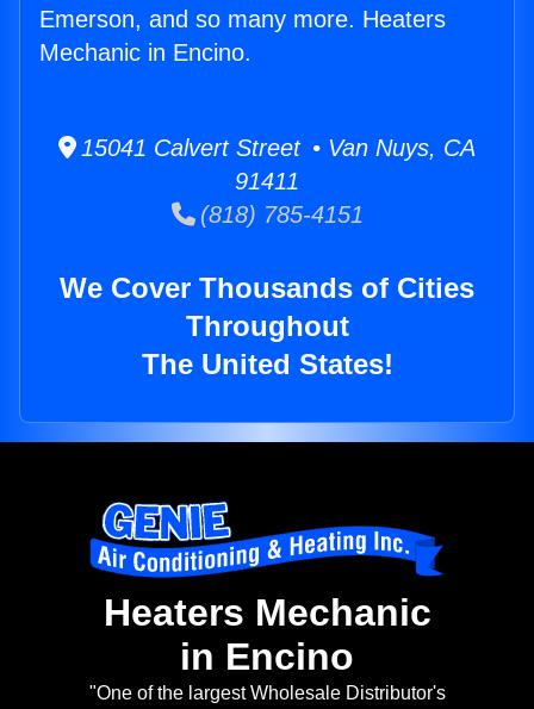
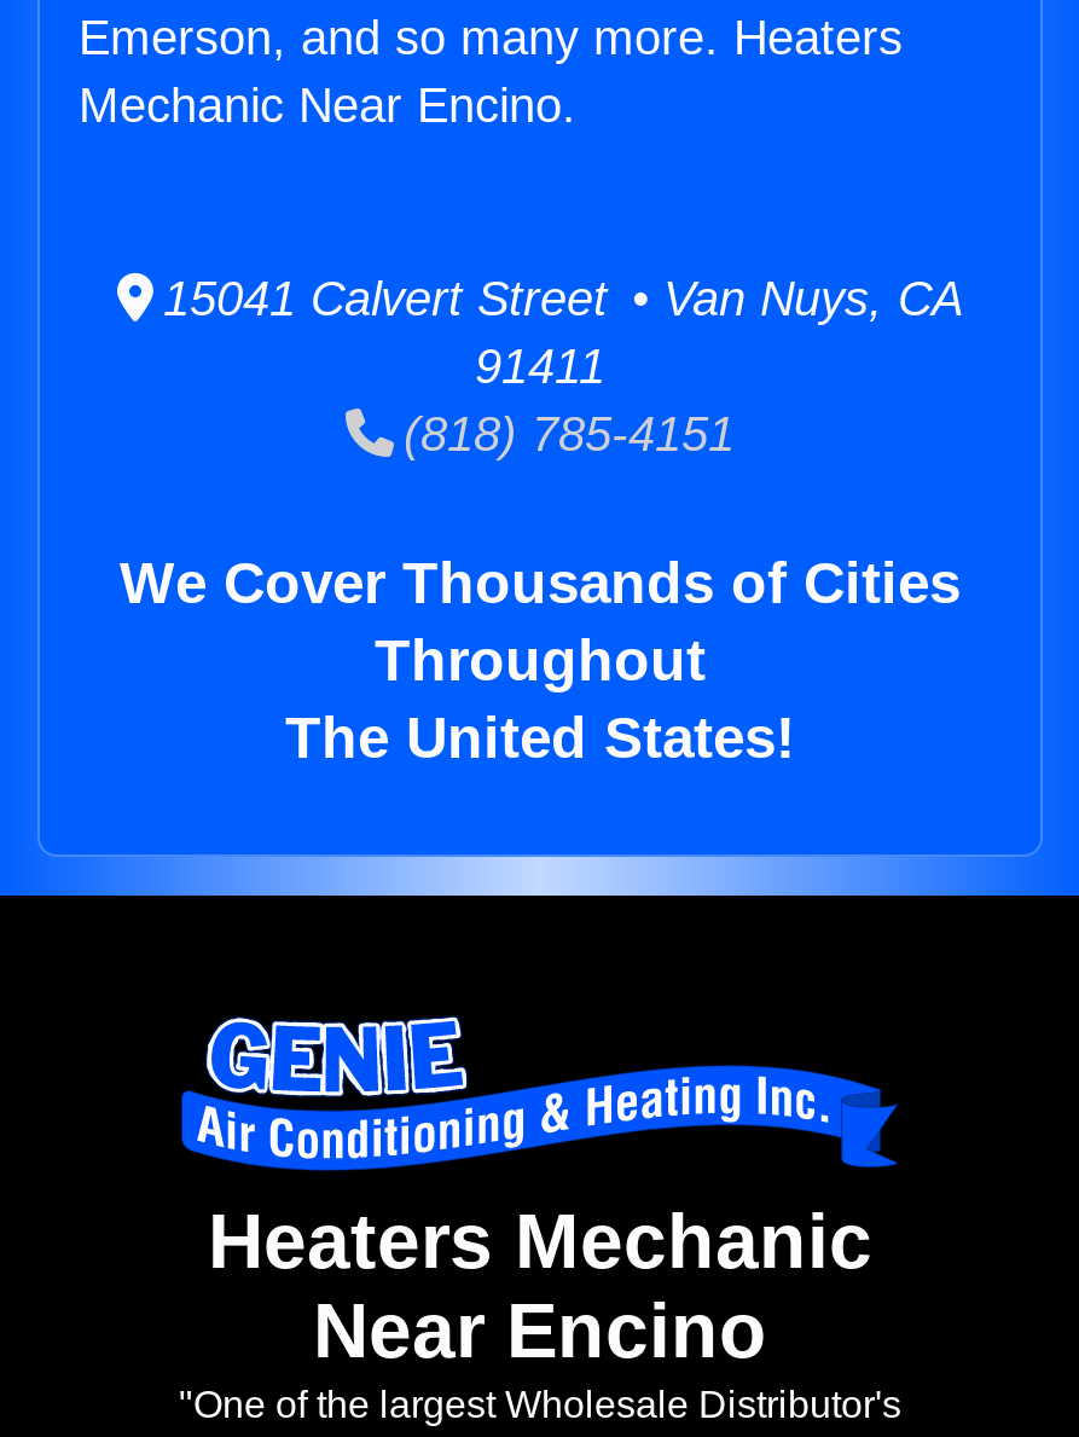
- Mechanic in Encino.
+ Mechanic Near Encino.

- in Encino
+ Near Encino
